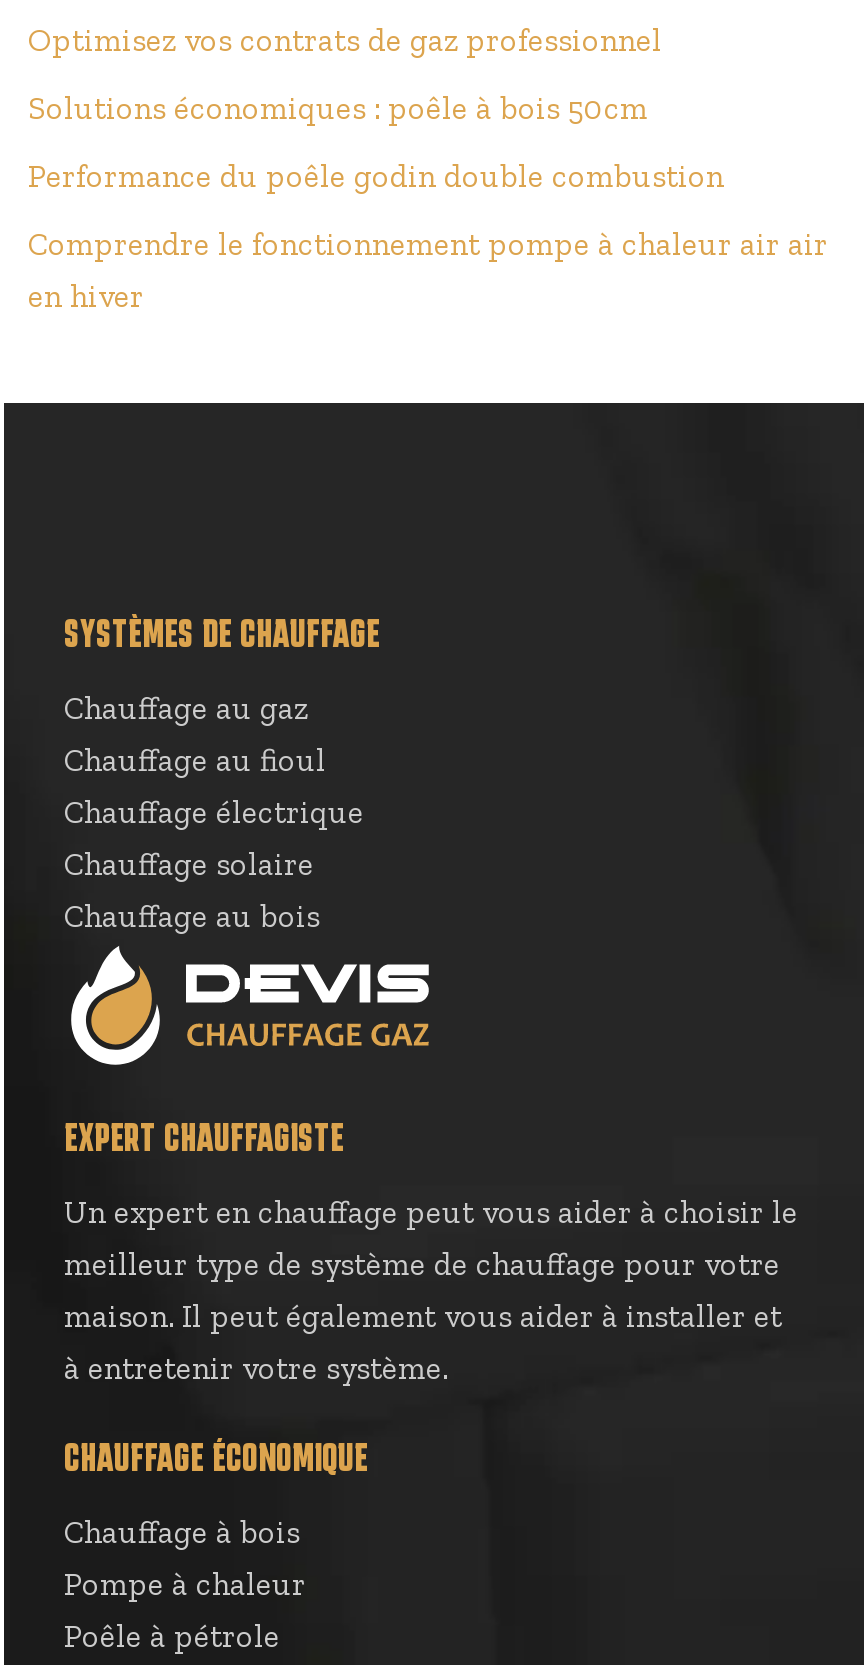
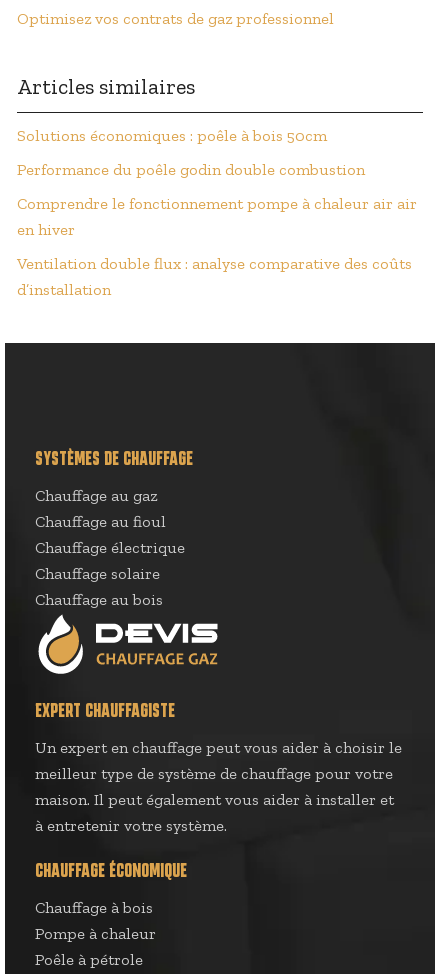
+ Articles similaires

+ Ventilation double flux : analyse comparative des coûts
+ d’installation
